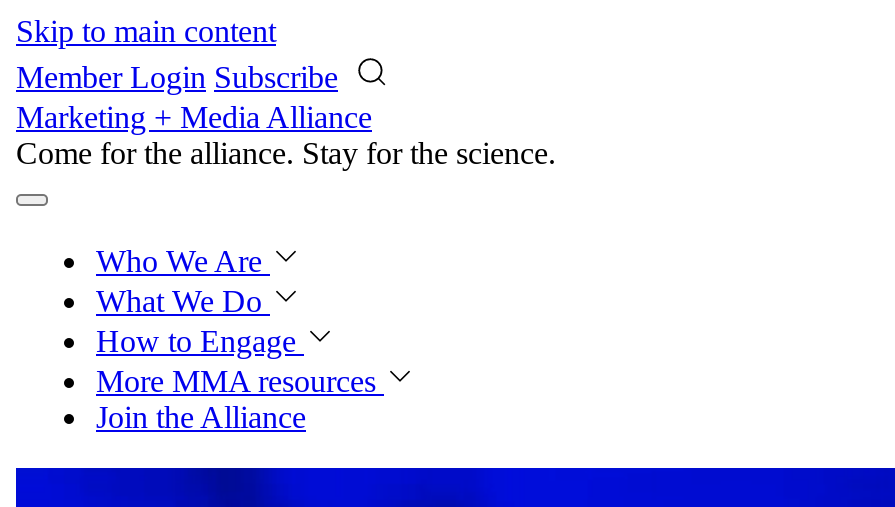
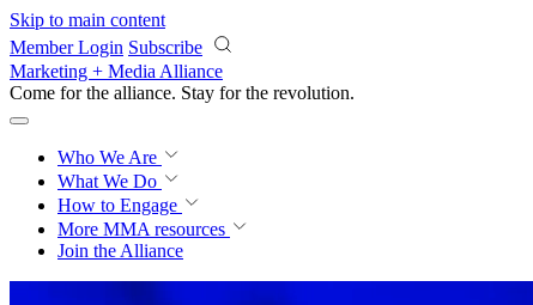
- Come for the alliance. Stay for the knowledge.
+ Come for the alliance. Stay for the revolution.
